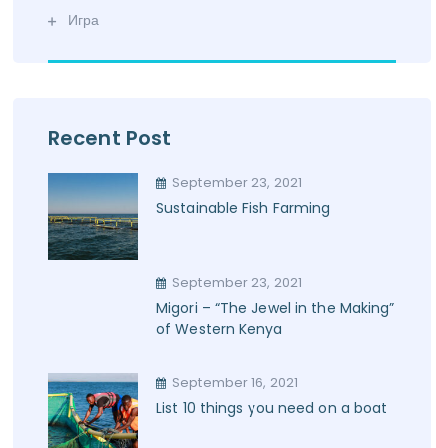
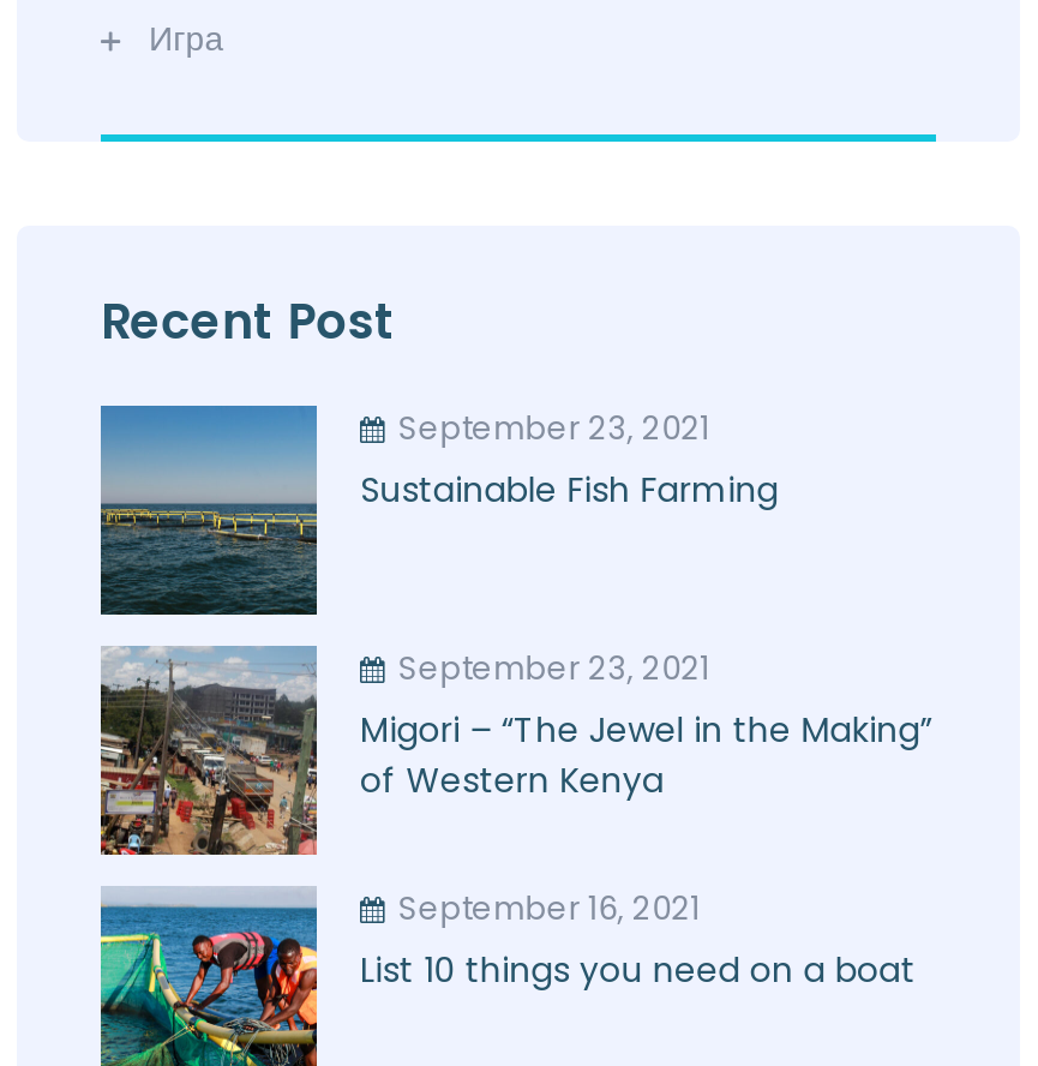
+ [image]
